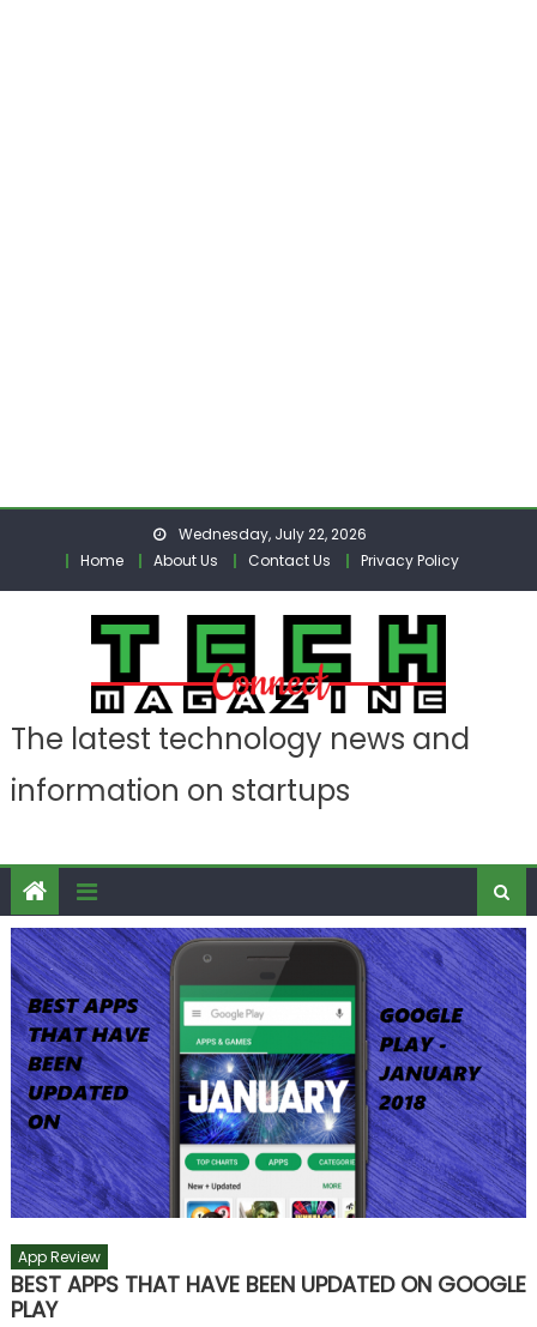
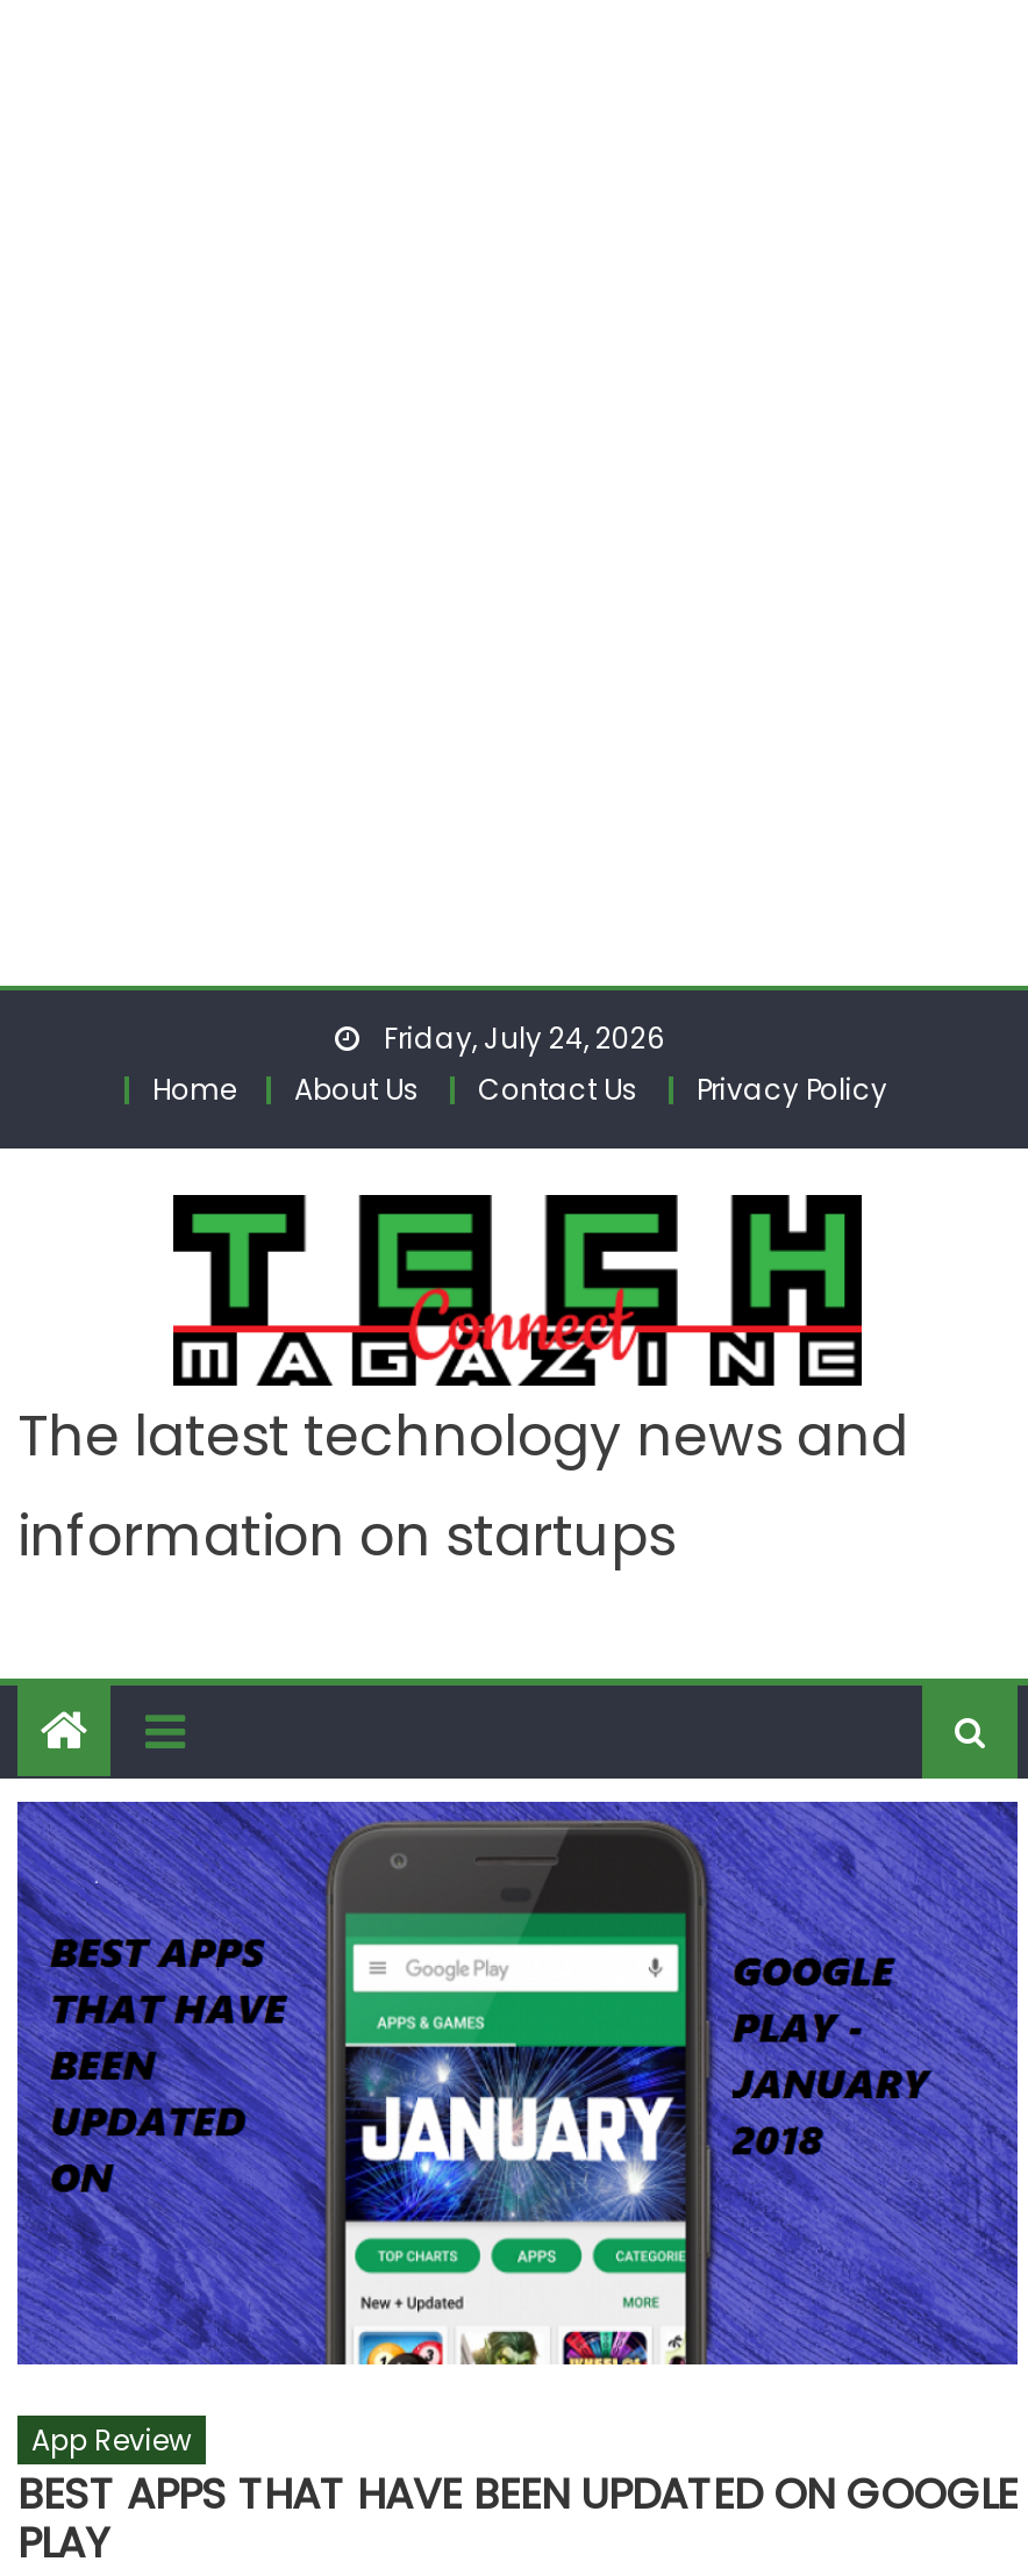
- Wednesday, July 22, 2026
+ Friday, July 24, 2026
